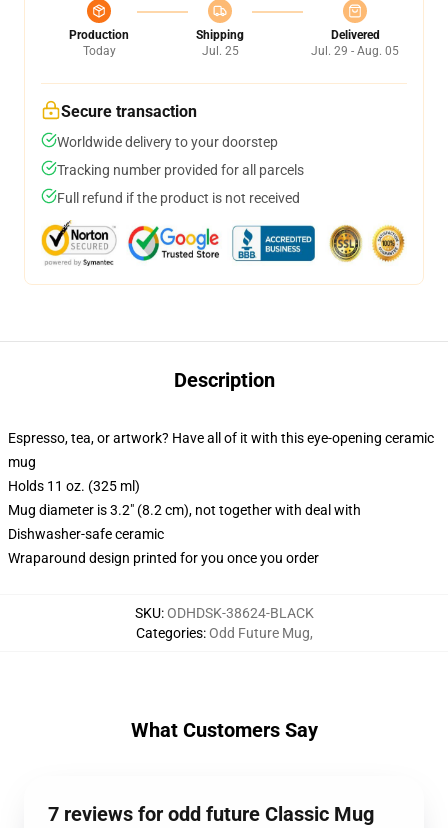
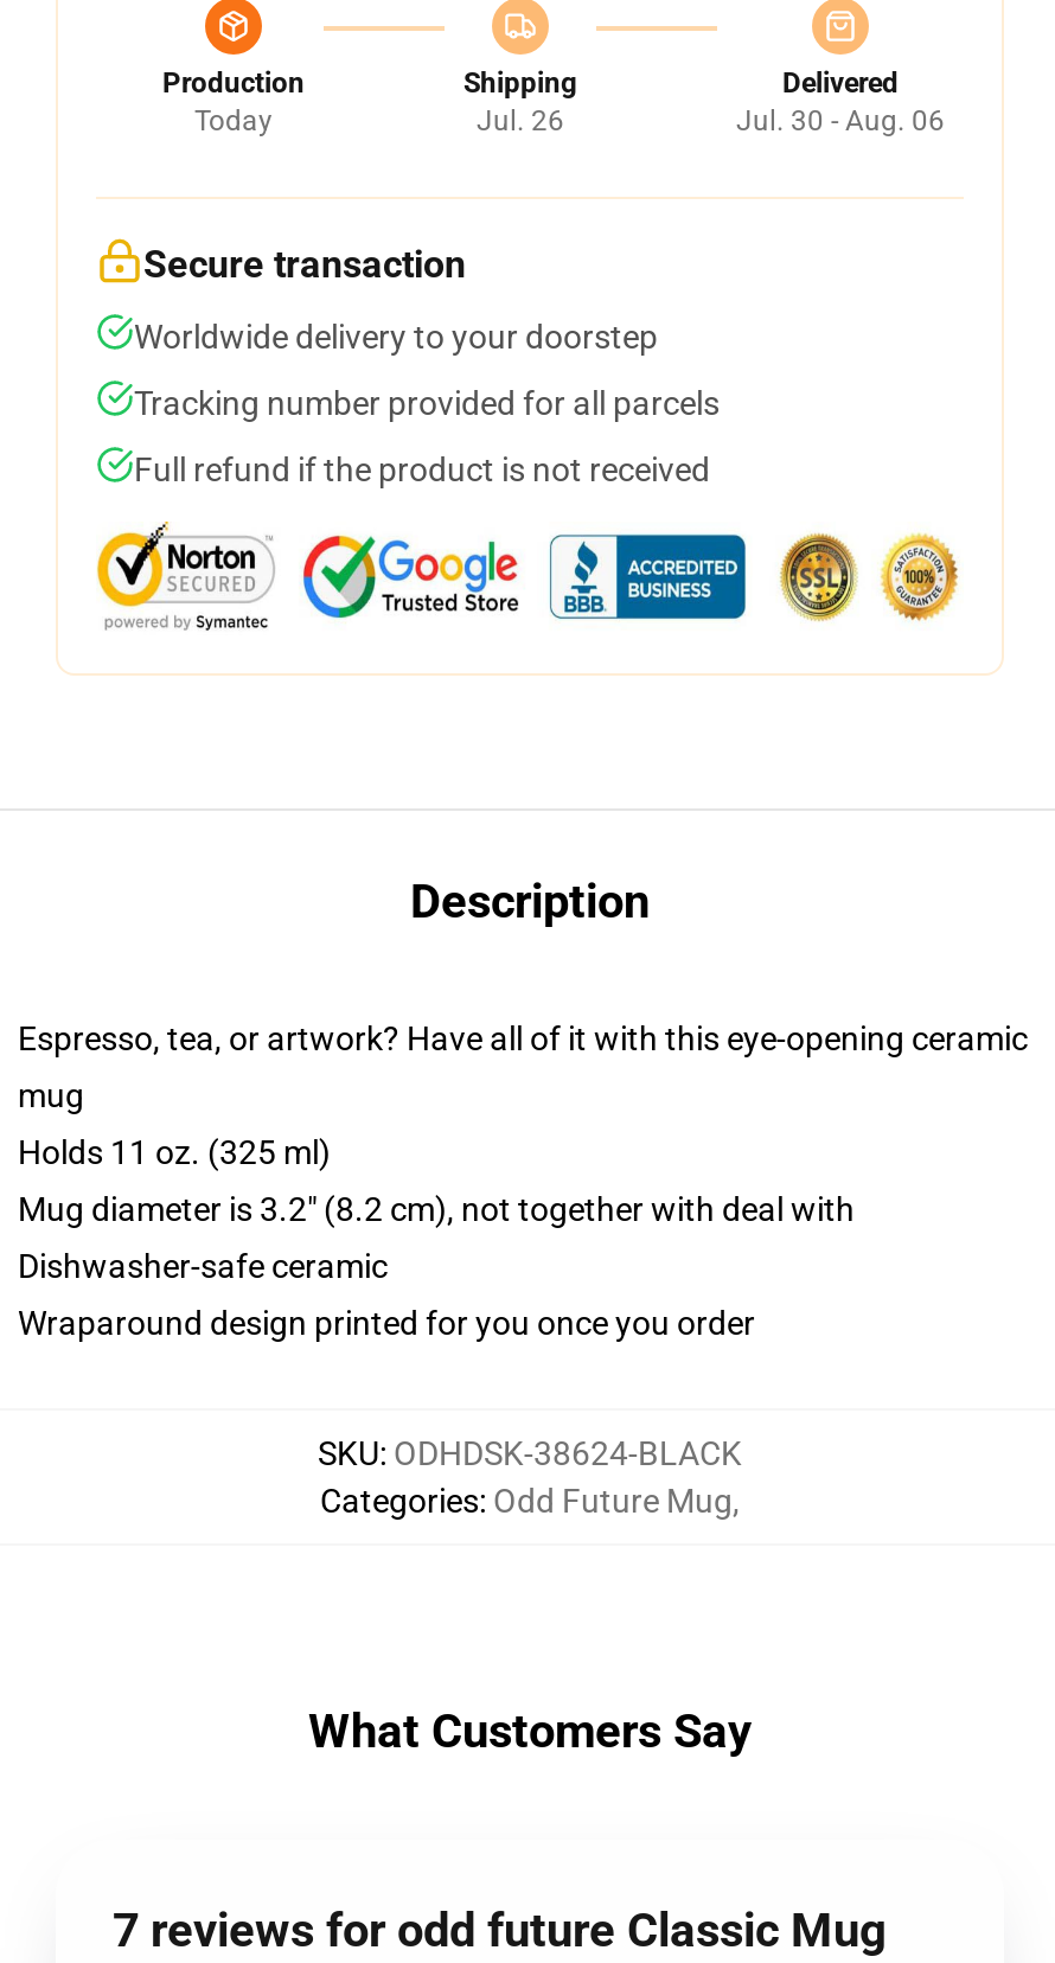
- Jul. 25
+ Jul. 26

- Jul. 29 - Aug. 05
+ Jul. 30 - Aug. 06
